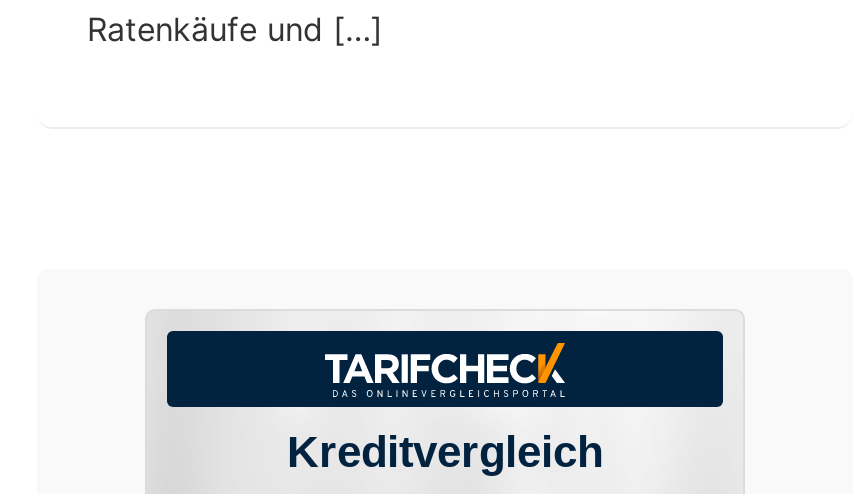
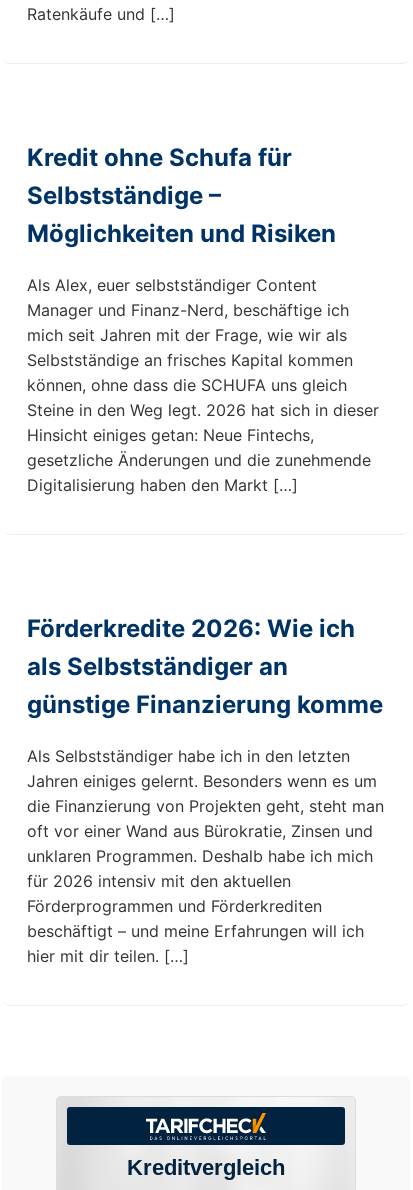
+ Kredit ohne Schufa für
+ Selbstständige –
+ Möglichkeiten und Risiken
+ Als Alex, euer selbstständiger Content
+ Manager und Finanz-Nerd, beschäftige ich
+ mich seit Jahren mit der Frage, wie wir als
+ Selbstständige an frisches Kapital kommen
+ können, ohne dass die SCHUFA uns gleich
+ Steine in den Weg legt. 2026 hat sich in dieser
+ Hinsicht einiges getan: Neue Fintechs,
+ gesetzliche Änderungen und die zunehmende
+ Digitalisierung haben den Markt […]

+ Förderkredite 2026: Wie ich
+ als Selbstständiger an
+ günstige Finanzierung komme
+ Als Selbstständiger habe ich in den letzten
+ Jahren einiges gelernt. Besonders wenn es um
+ die Finanzierung von Projekten geht, steht man
+ oft vor einer Wand aus Bürokratie, Zinsen und
+ unklaren Programmen. Deshalb habe ich mich
+ für 2026 intensiv mit den aktuellen
+ Förderprogrammen und Förderkrediten
+ beschäftigt – und meine Erfahrungen will ich
+ hier mit dir teilen. […]
